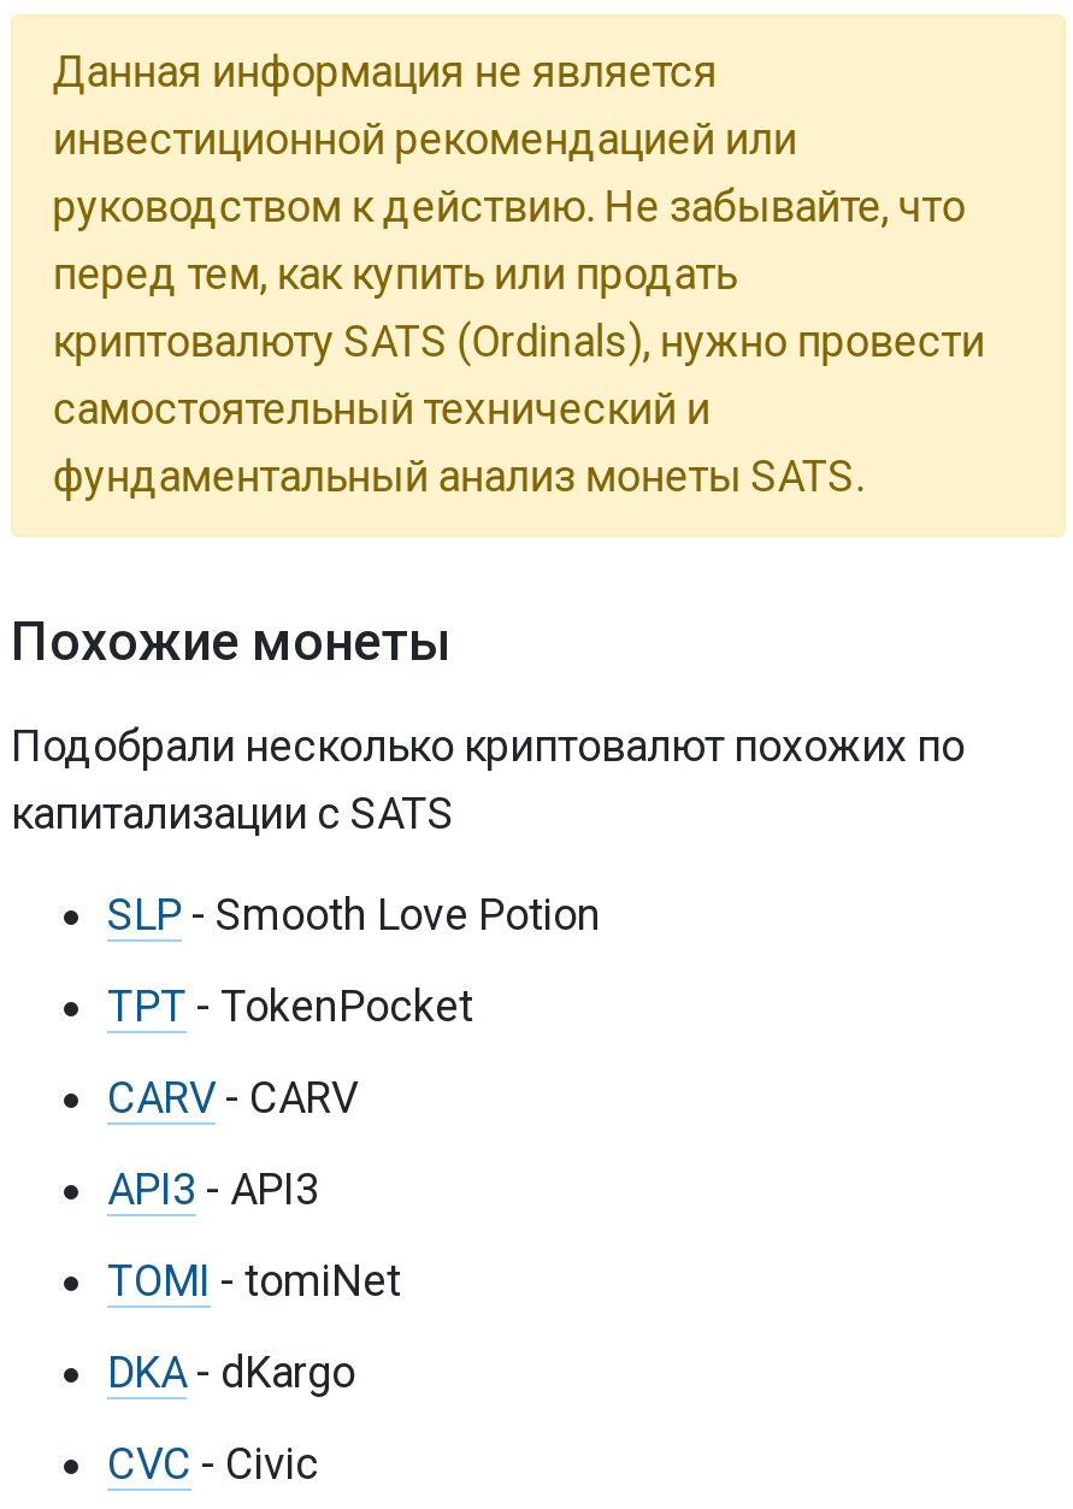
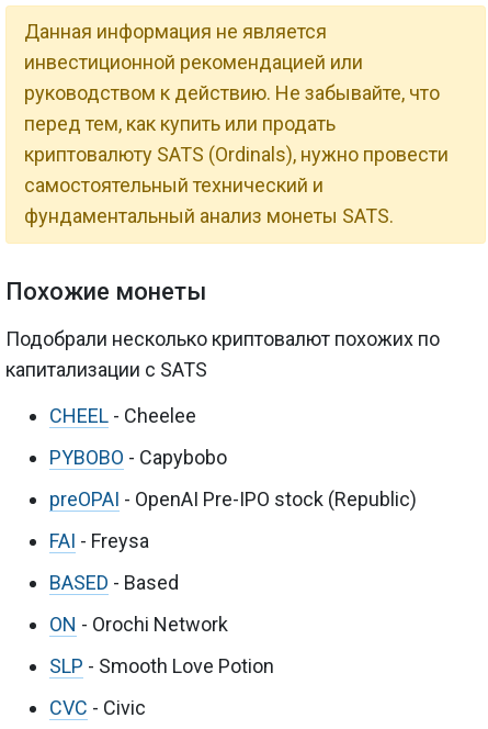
+ CHEEL - Cheelee
+ PYBOBO - Capybobo
+ preOPAI - OpenAI Pre-IPO stock (Republic)
+ FAI - Freysa
+ BASED - Based
+ ON - Orochi Network

moved down: SLP - Smooth Love Potion

- TPT - TokenPocket
- CARV - CARV
- API3 - API3
- TOMI - tomiNet
- DKA - dKargo
